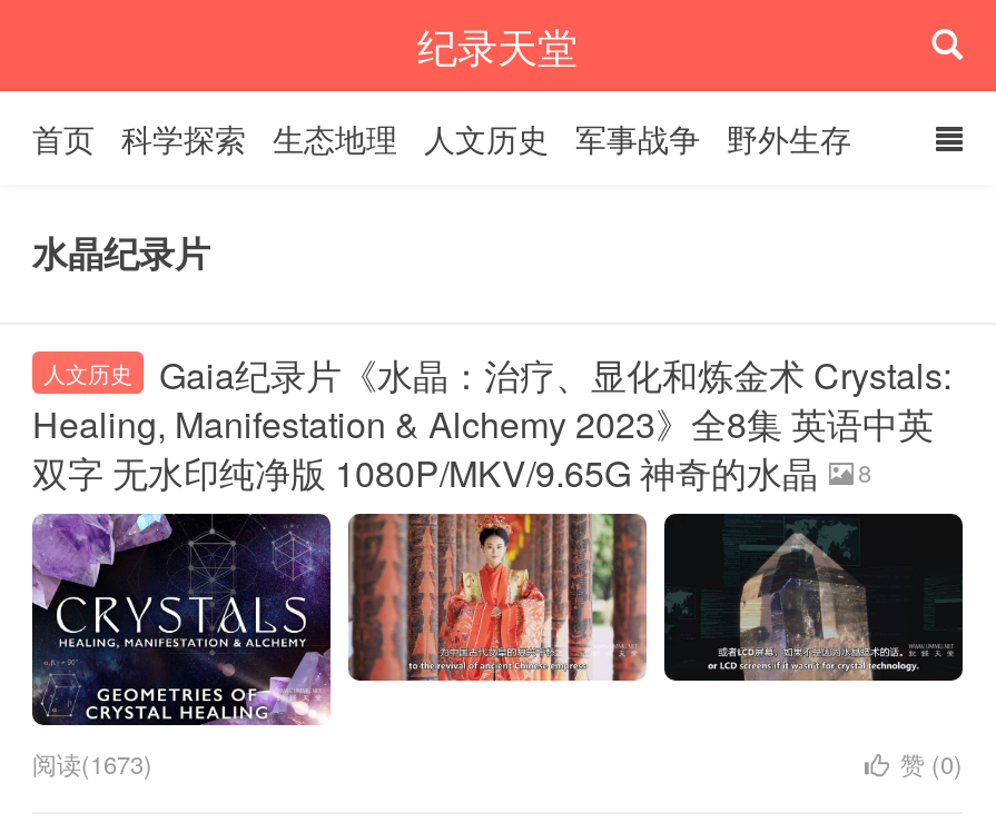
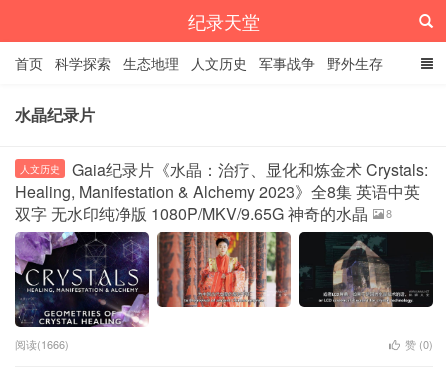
- 阅读(1673)
+ 阅读(1666)
